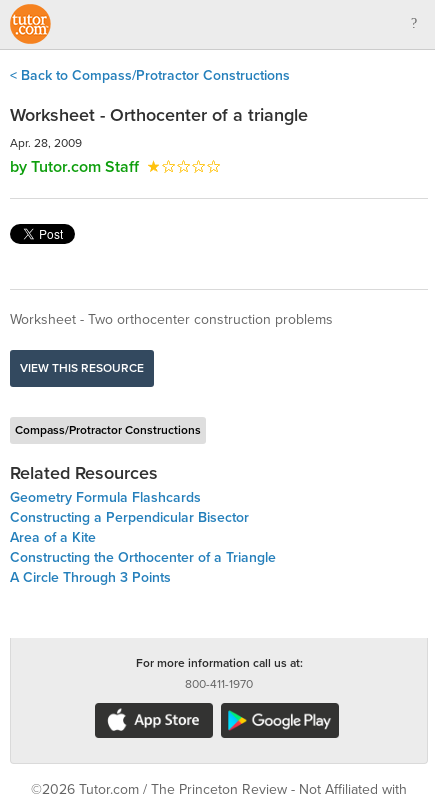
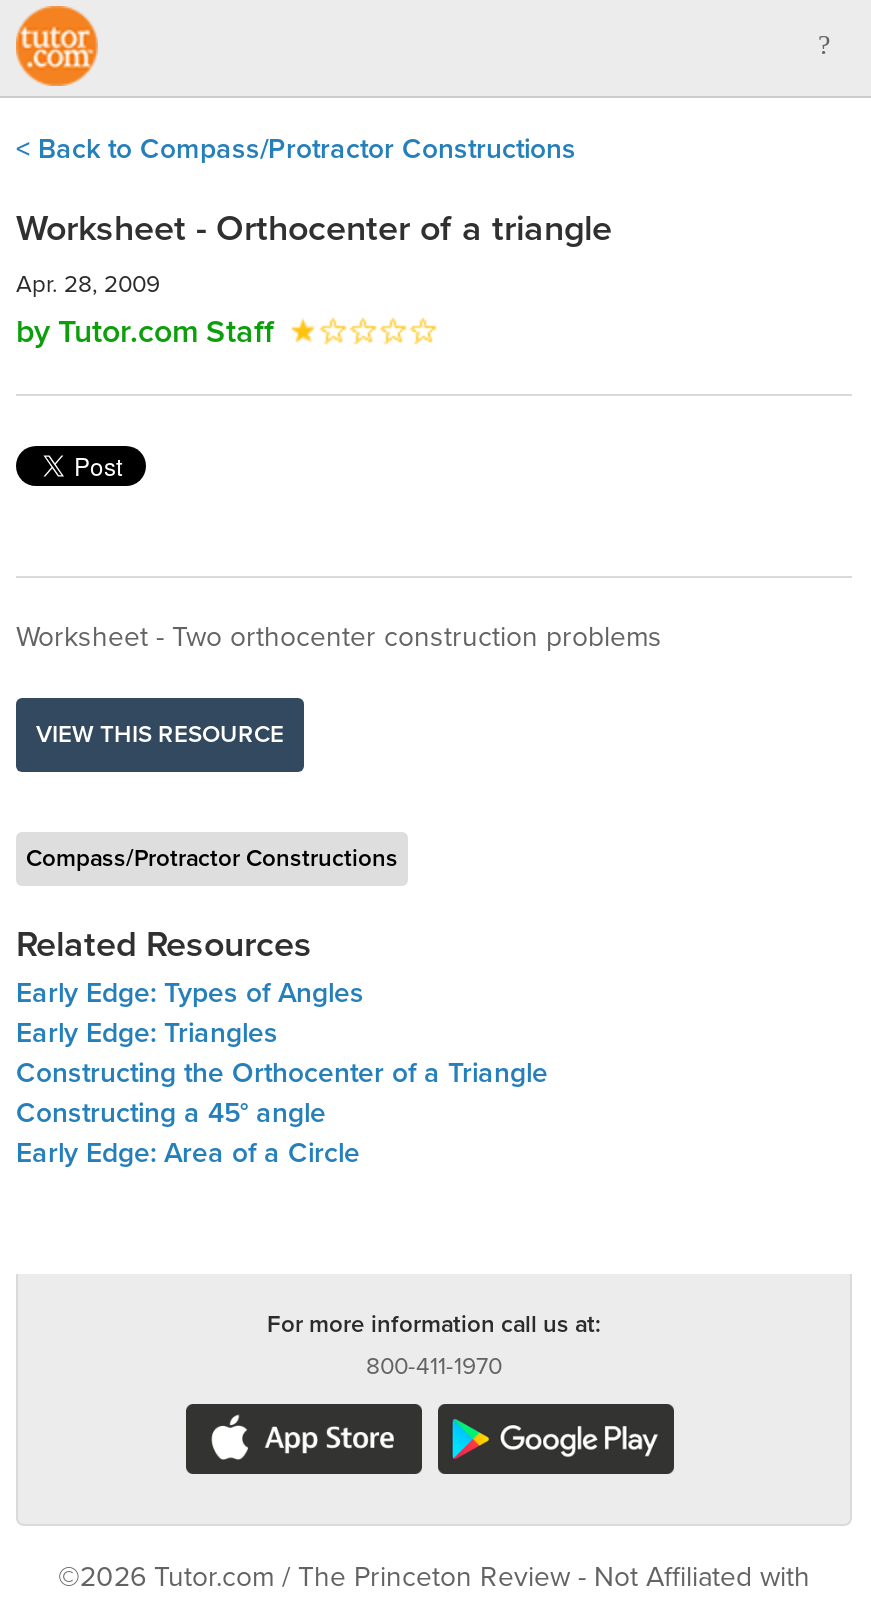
- Geometry Formula Flashcards
- Constructing a Perpendicular Bisector
- Area of a Kite
+ Early Edge: Types of Angles
+ Early Edge: Triangles

moved up: Constructing the Orthocenter of a Triangle

- A Circle Through 3 Points
+ Constructing a 45° angle
+ Early Edge: Area of a Circle
